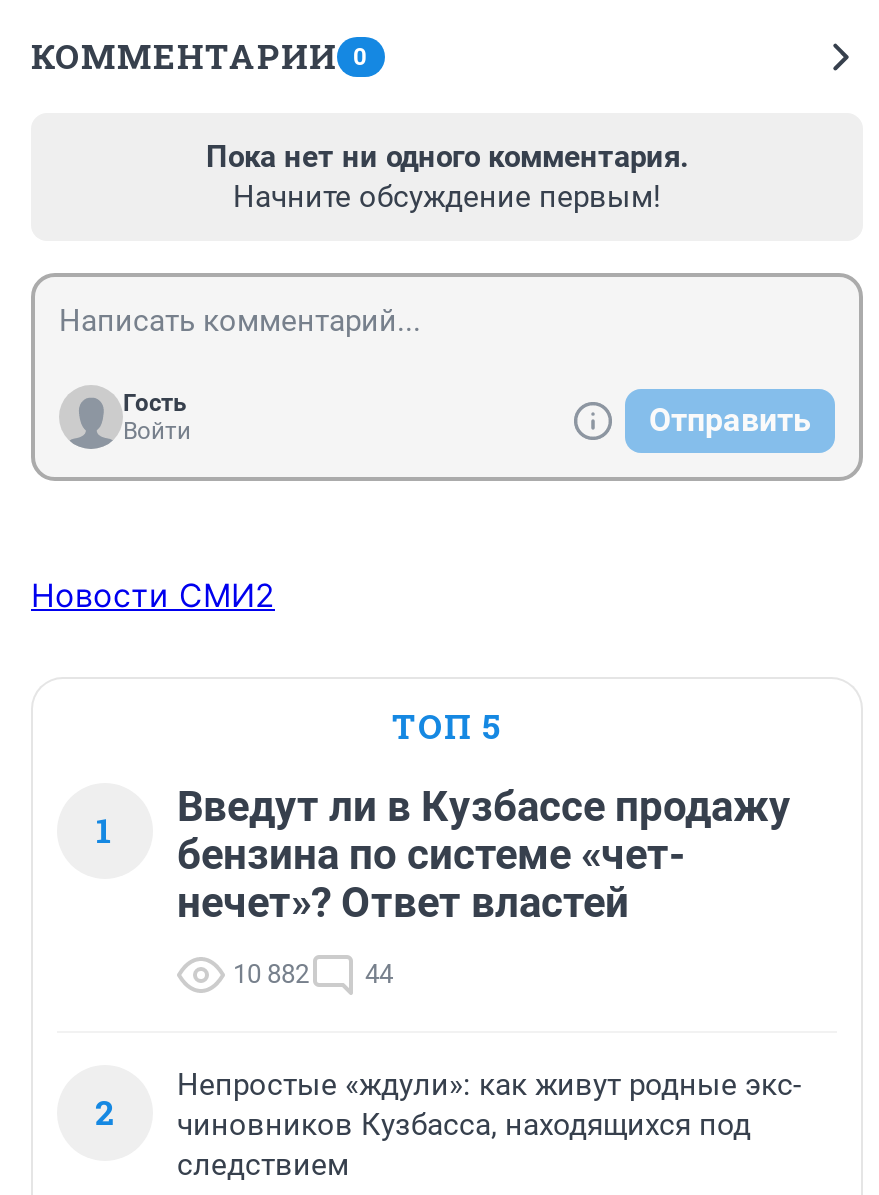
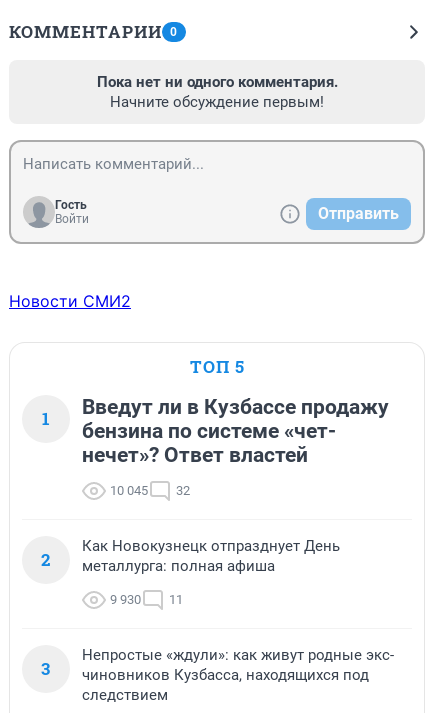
+ Как Новокузнецк отпразднует День
+ металлурга: полная афиша
+ 9 930
+ 11
+ 3

- 10 882
+ 10 045

- 44
+ 32
